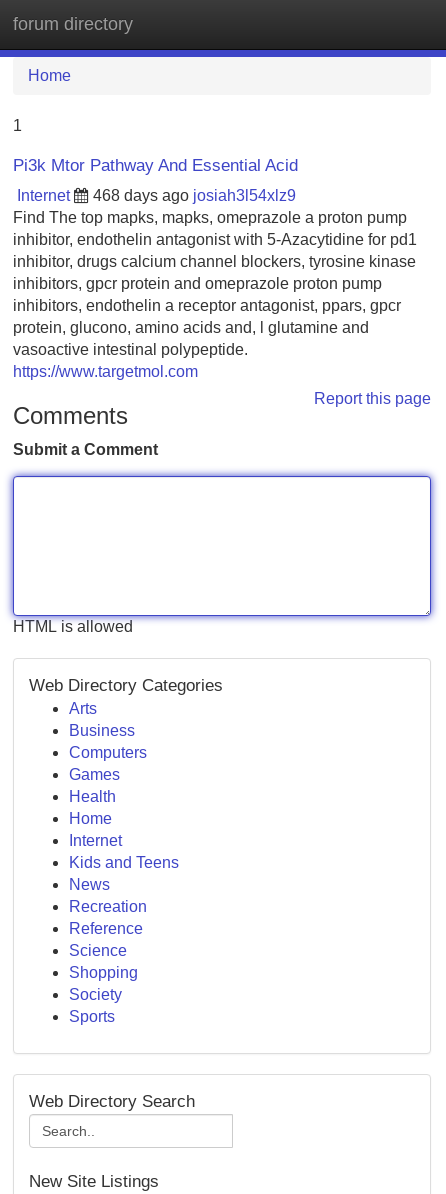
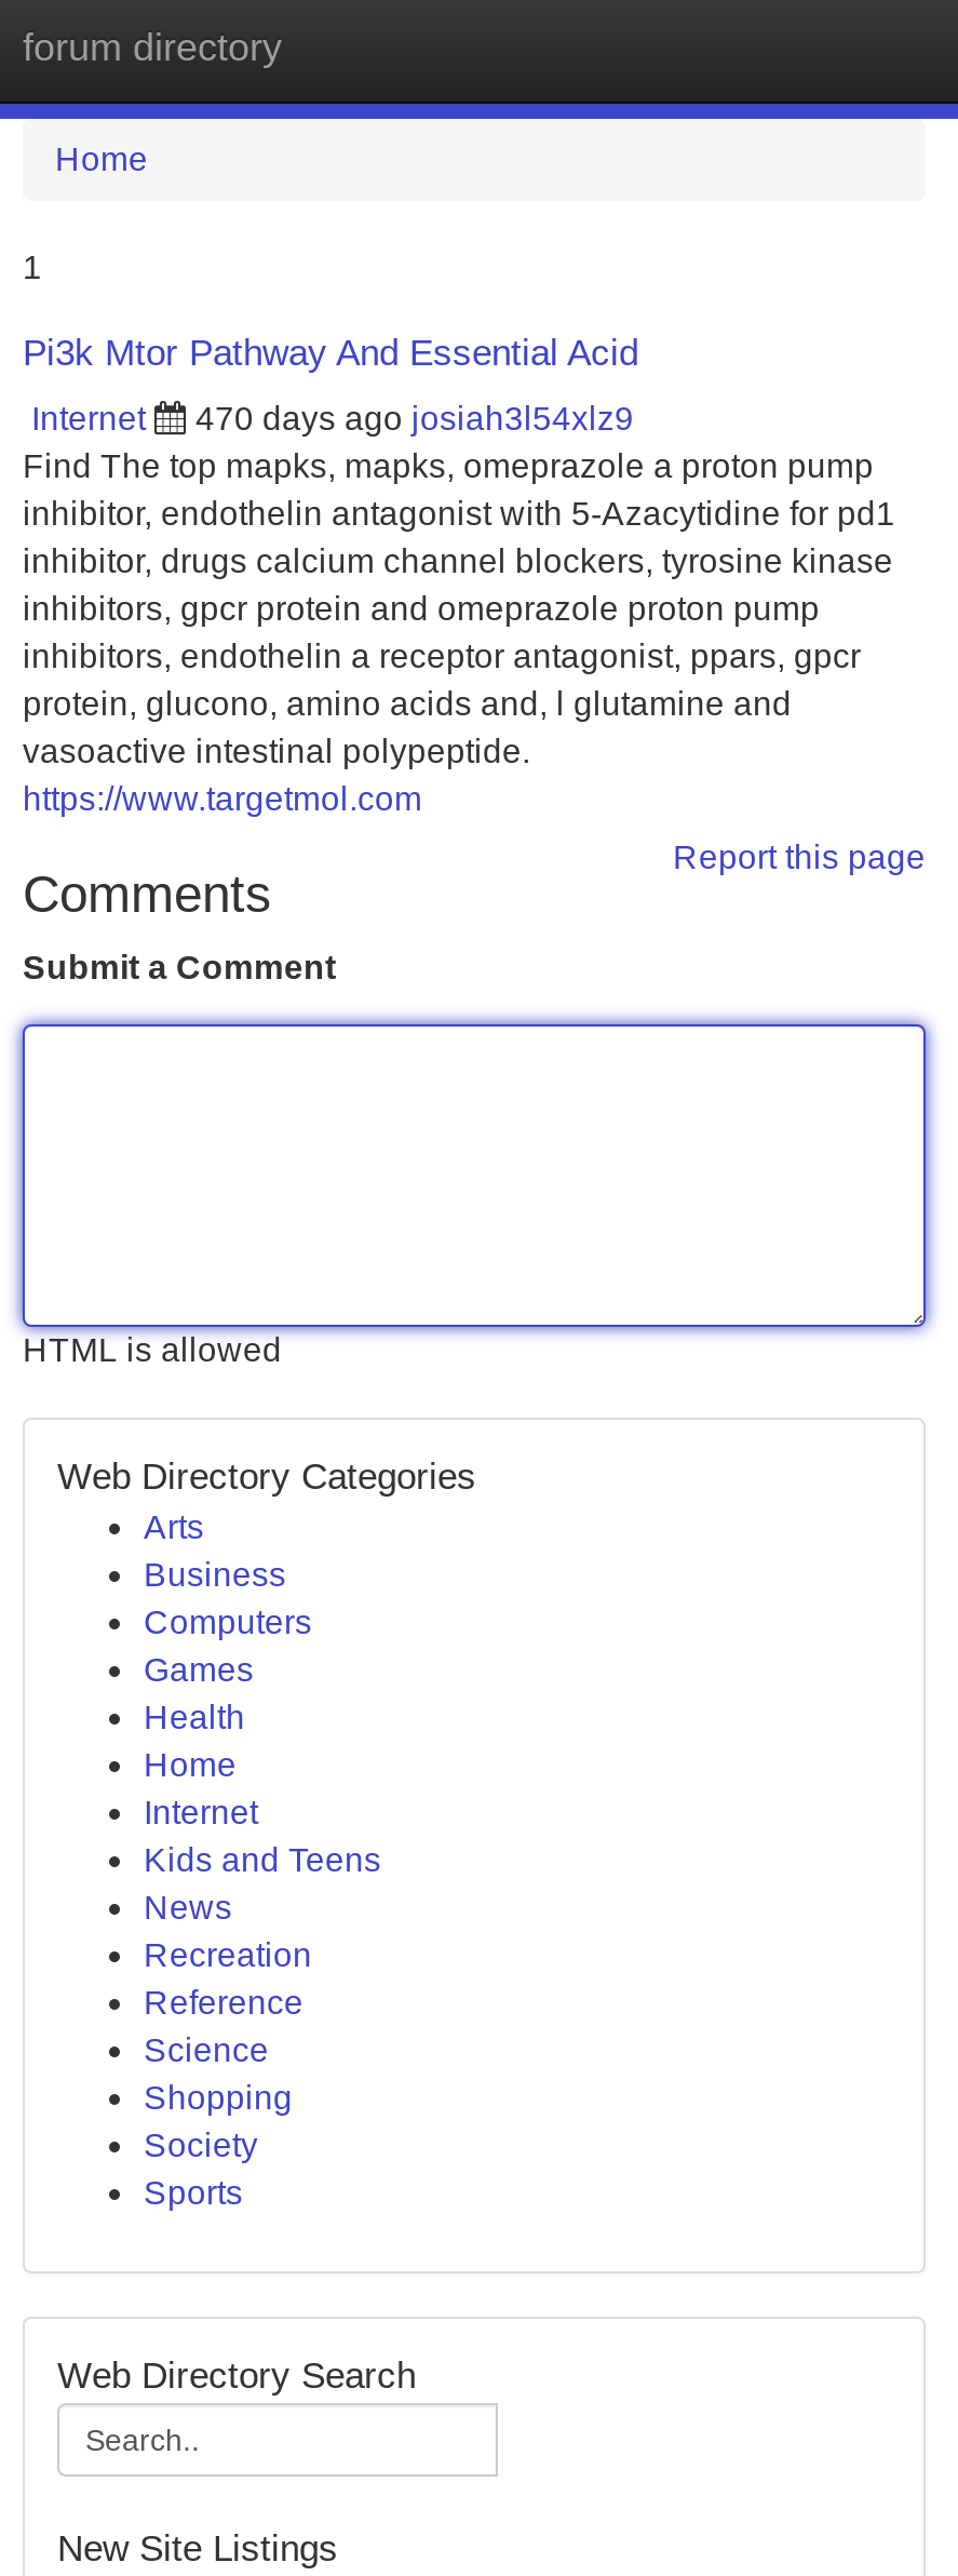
- 468 days ago josiah3l54xlz9
+ 470 days ago josiah3l54xlz9
